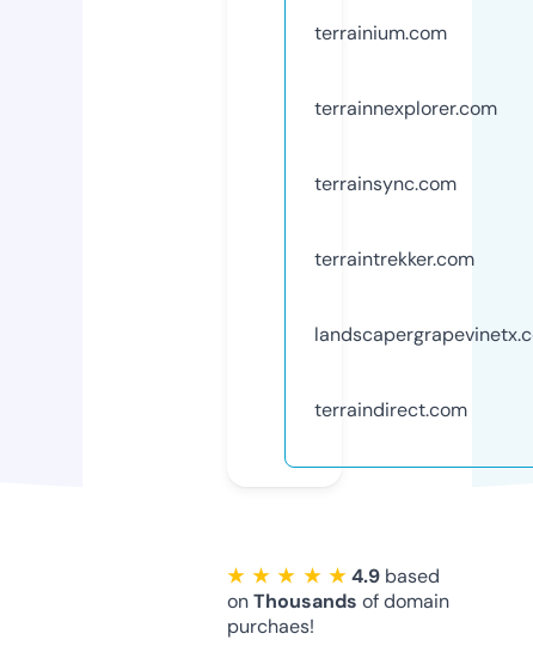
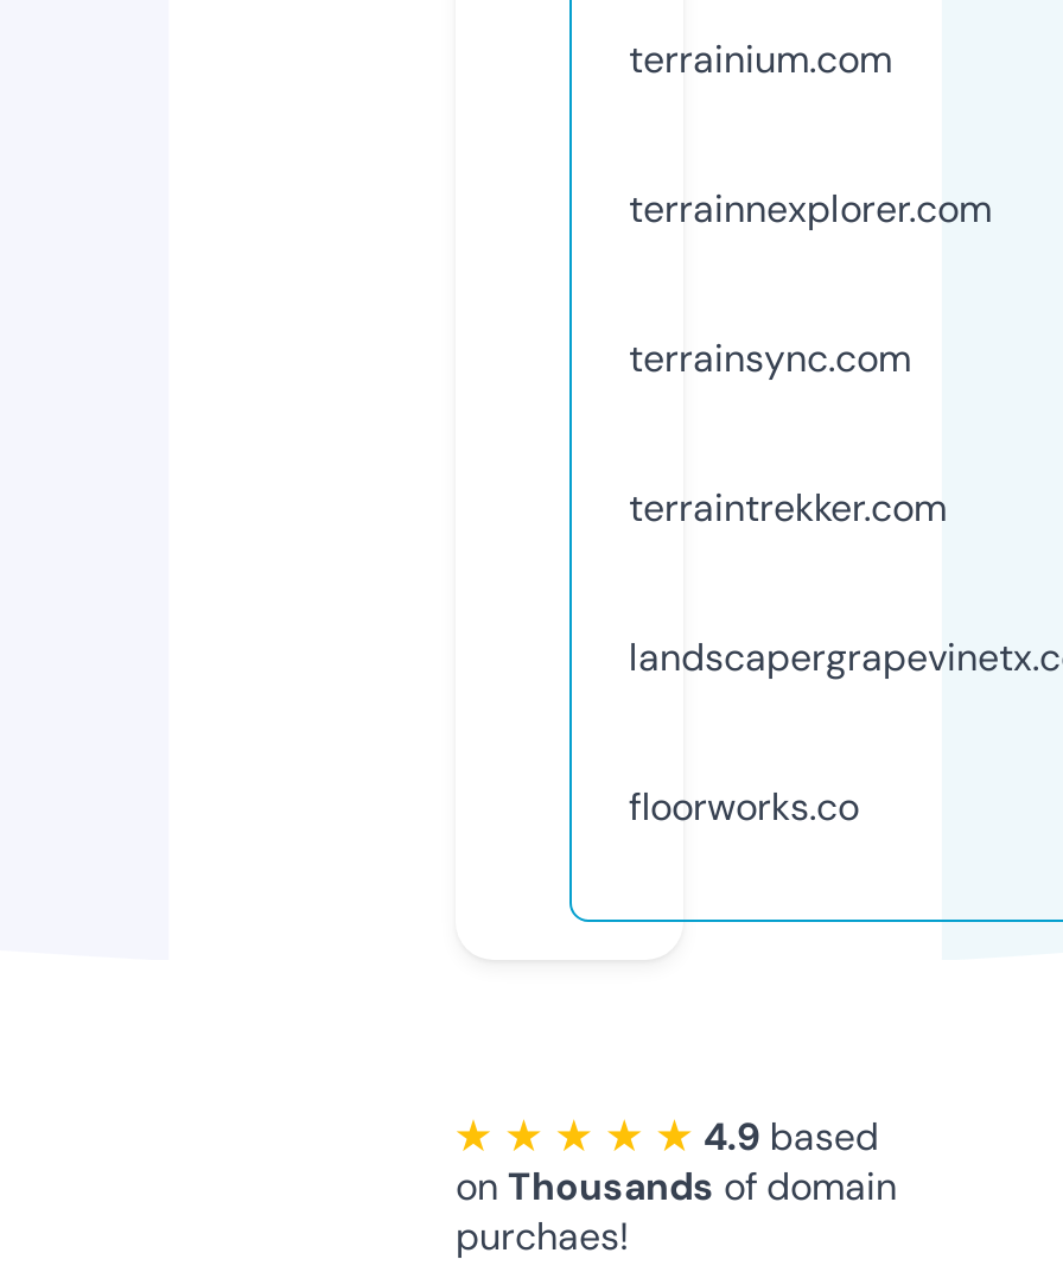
- terraindirect.com
+ floorworks.co
